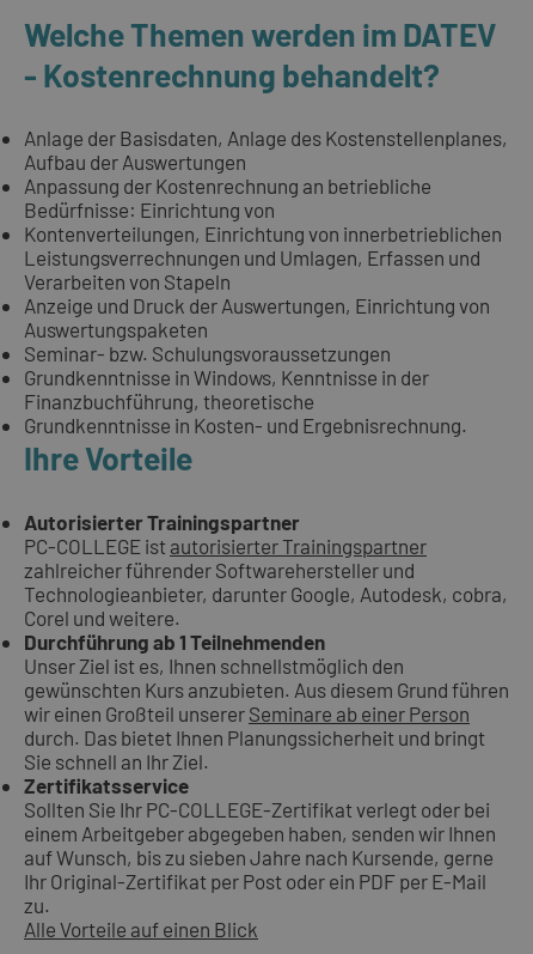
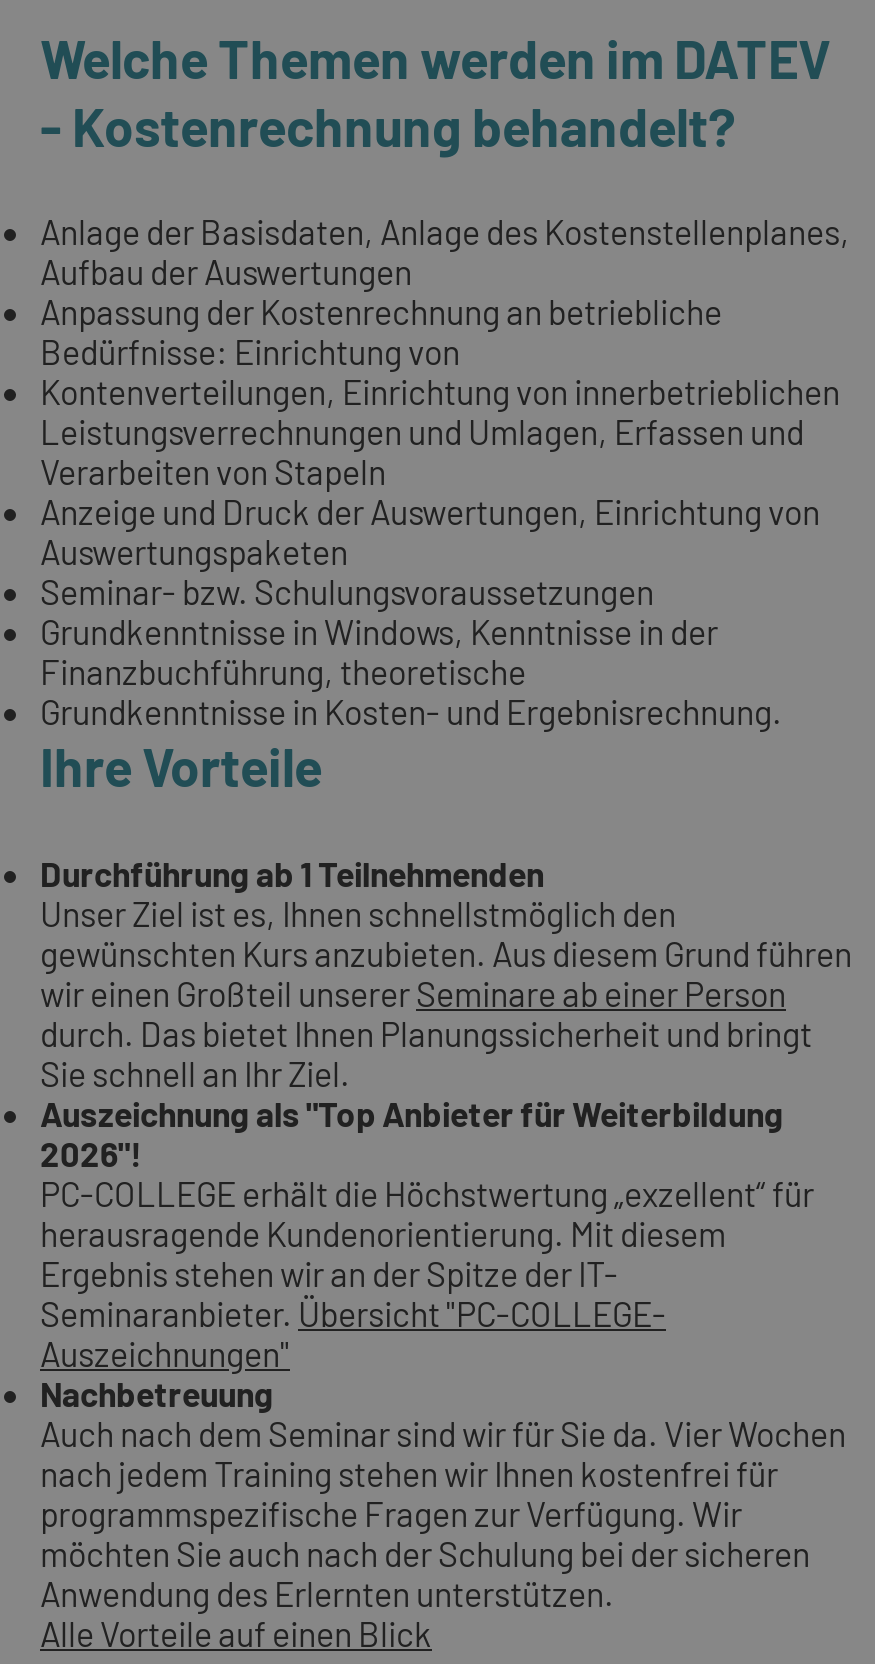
- Autorisierter Trainingspartner
- PC-COLLEGE ist autorisierter Trainingspartner
- zahlreicher führender Softwarehersteller und
- Technologieanbieter, darunter Google, Autodesk, cobra,
- Corel und weitere.

moved up: Durchführung ab 1 Teilnehmenden | Unser Ziel ist es, Ihnen schnellstmöglich den | gewünschten Kurs anzubieten. Aus diesem Grund führen | wir einen Großteil unserer Seminare ab einer Person | durch. Das bietet Ihnen Planungssicherheit und bringt | Sie schnell an Ihr Ziel.

- Zertifikatsservice
- Sollten Sie Ihr PC-COLLEGE-Zertifikat verlegt oder bei
- einem Arbeitgeber abgegeben haben, senden wir Ihnen
- auf Wunsch, bis zu sieben Jahre nach Kursende, gerne
- Ihr Original-Zertifikat per Post oder ein PDF per E-Mail
- zu.
+ Auszeichnung als "Top Anbieter für Weiterbildung
+ 2026"!
+ PC-COLLEGE erhält die Höchstwertung „exzellent“ für
+ herausragende Kundenorientierung. Mit diesem
+ Ergebnis stehen wir an der Spitze der IT-
+ Seminaranbieter. Übersicht "PC-COLLEGE-
+ Auszeichnungen"
+ Nachbetreuung
+ Auch nach dem Seminar sind wir für Sie da. Vier Wochen
+ nach jedem Training stehen wir Ihnen kostenfrei für
+ programmspezifische Fragen zur Verfügung. Wir
+ möchten Sie auch nach der Schulung bei der sicheren
+ Anwendung des Erlernten unterstützen.
